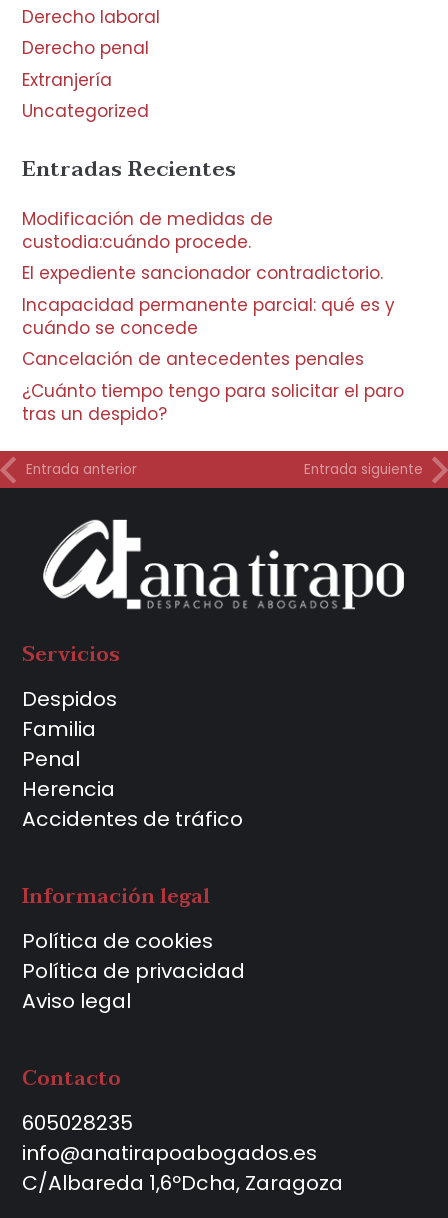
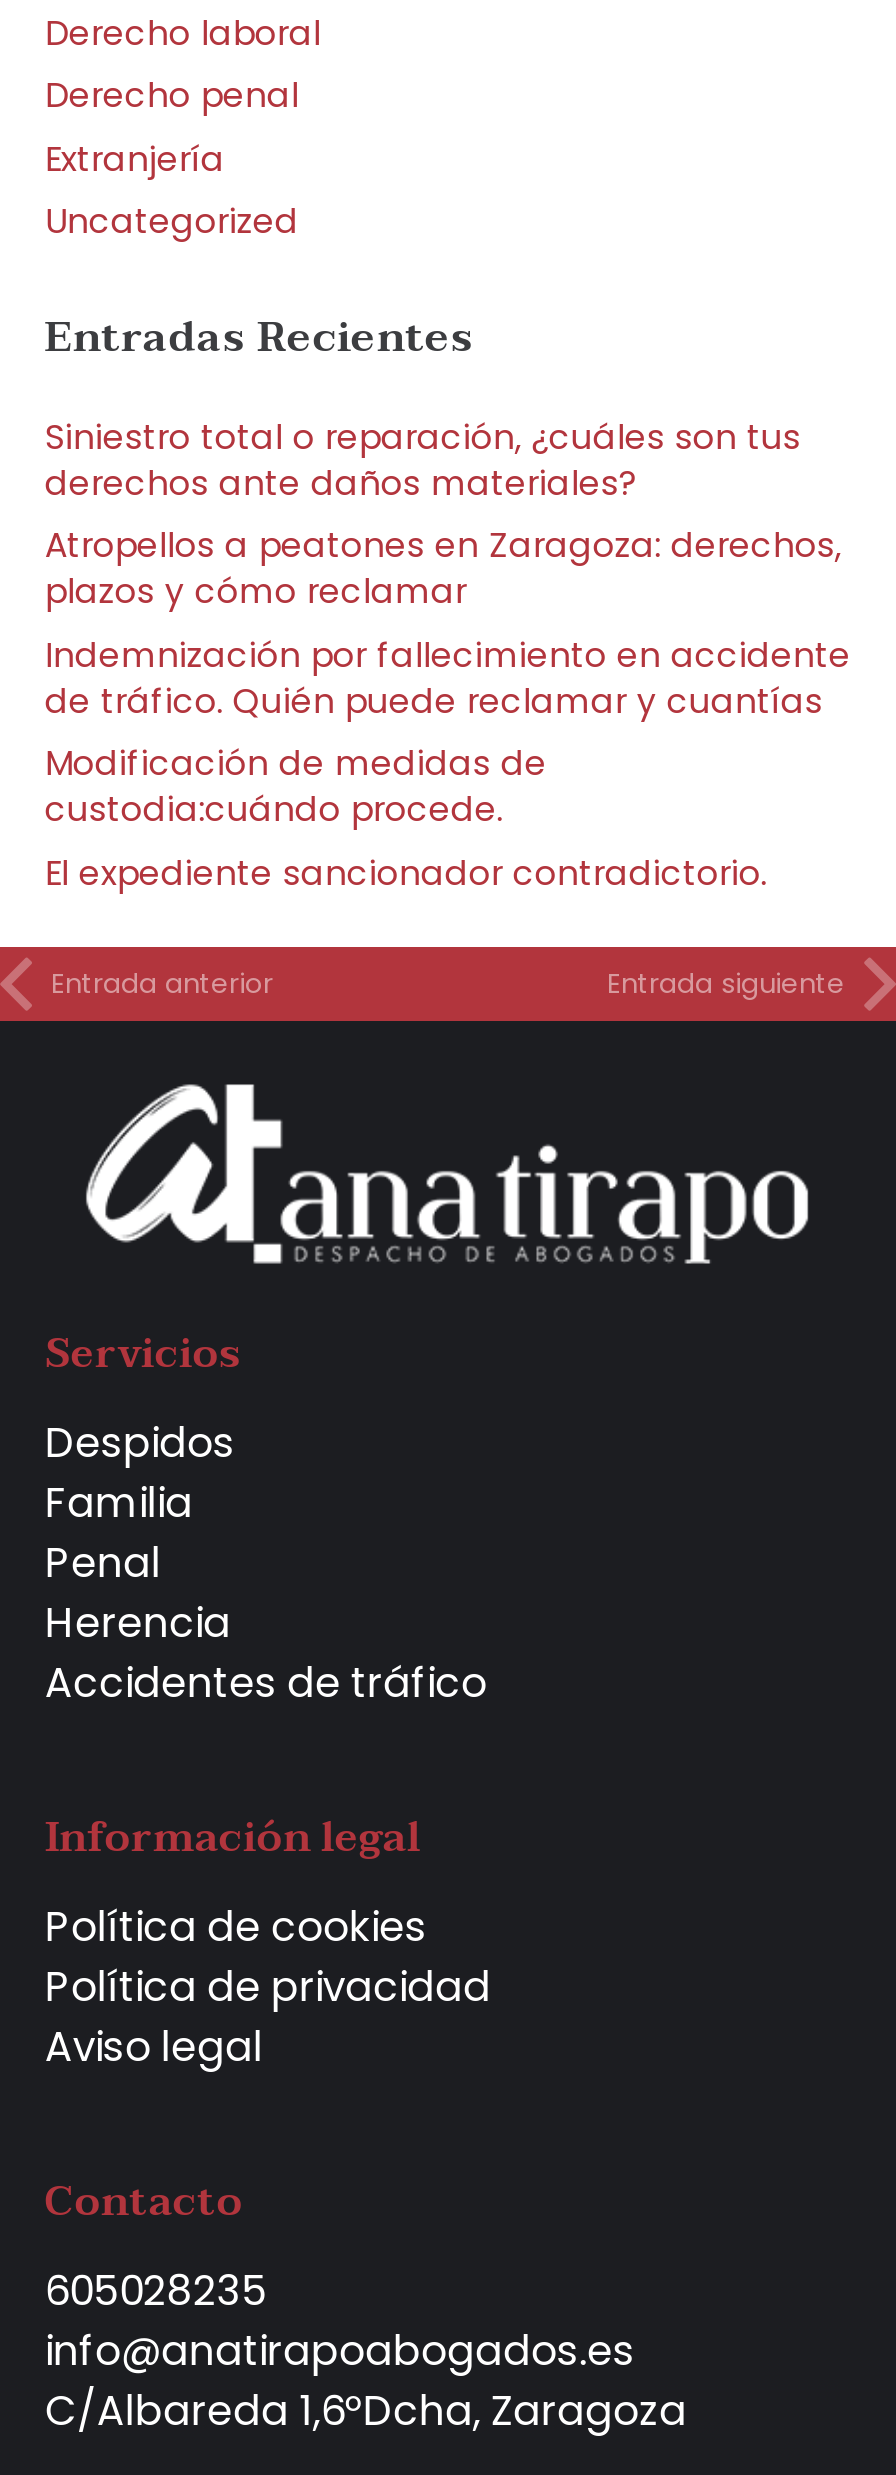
+ Siniestro total o reparación, ¿cuáles son tus
+ derechos ante daños materiales?
+ Atropellos a peatones en Zaragoza: derechos,
+ plazos y cómo reclamar
+ Indemnización por fallecimiento en accidente
+ de tráfico. Quién puede reclamar y cuantías

moved down: Modificación de medidas de | custodia:cuándo procede. | El expediente sancionador contradictorio.

- Incapacidad permanente parcial: qué es y
- cuándo se concede
- Cancelación de antecedentes penales
- ¿Cuánto tiempo tengo para solicitar el paro
- tras un despido?
